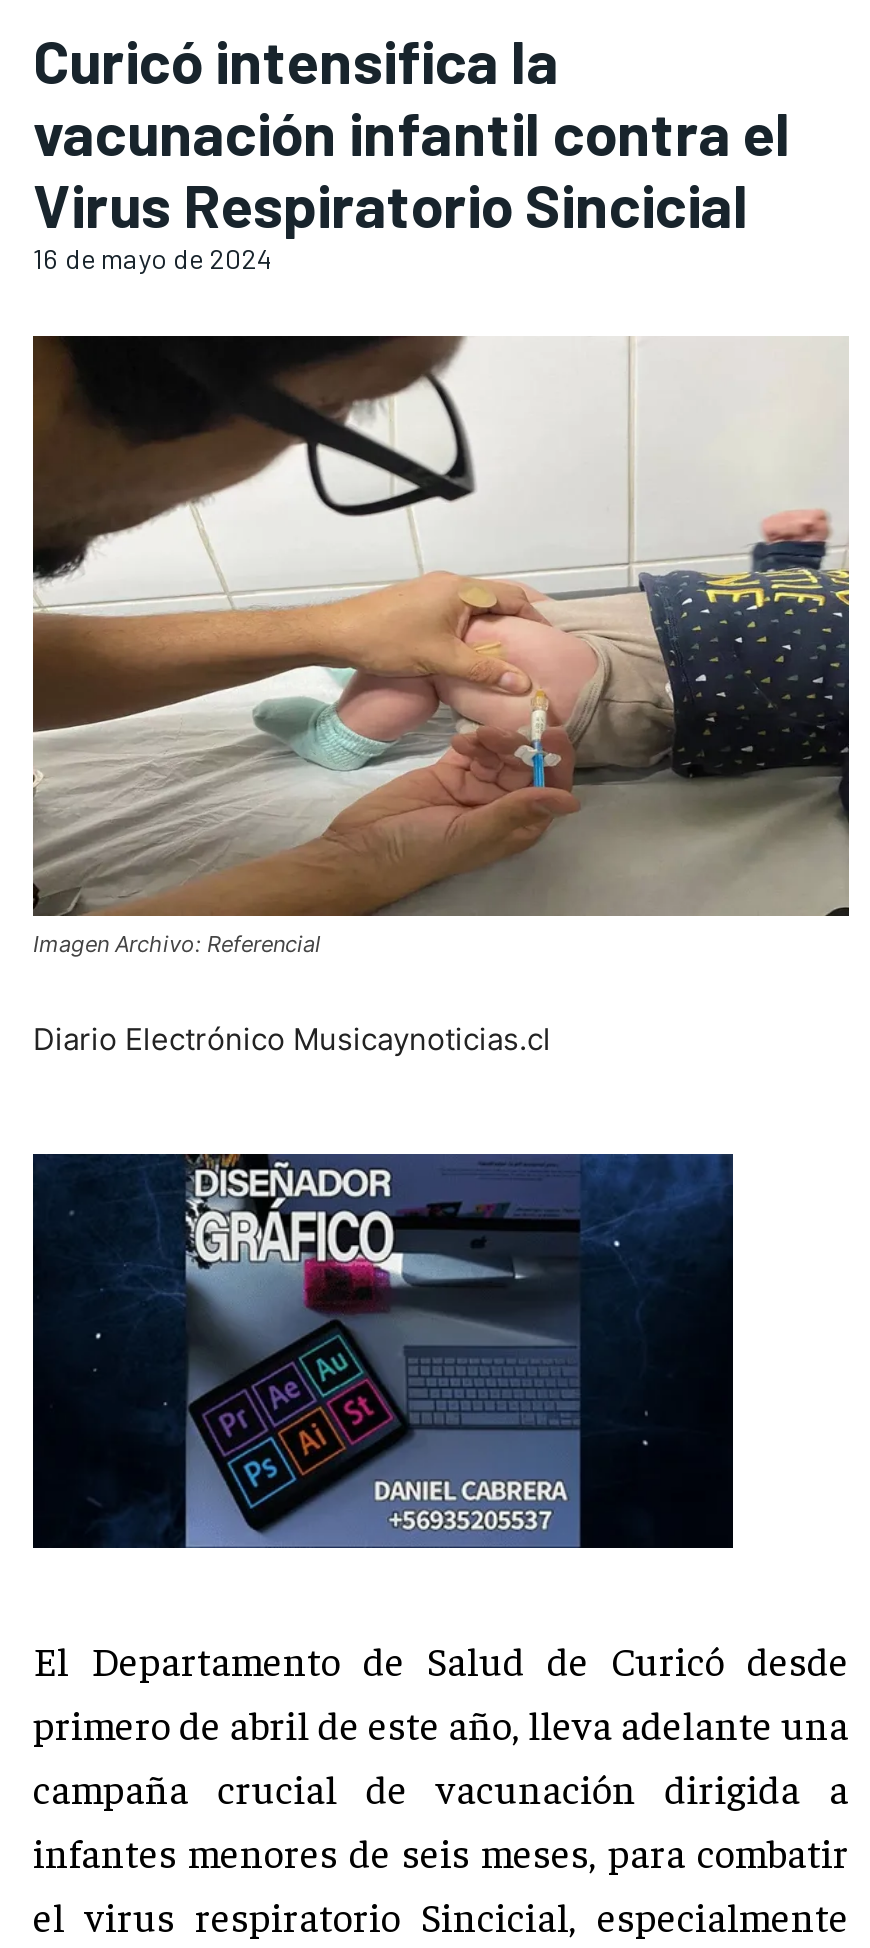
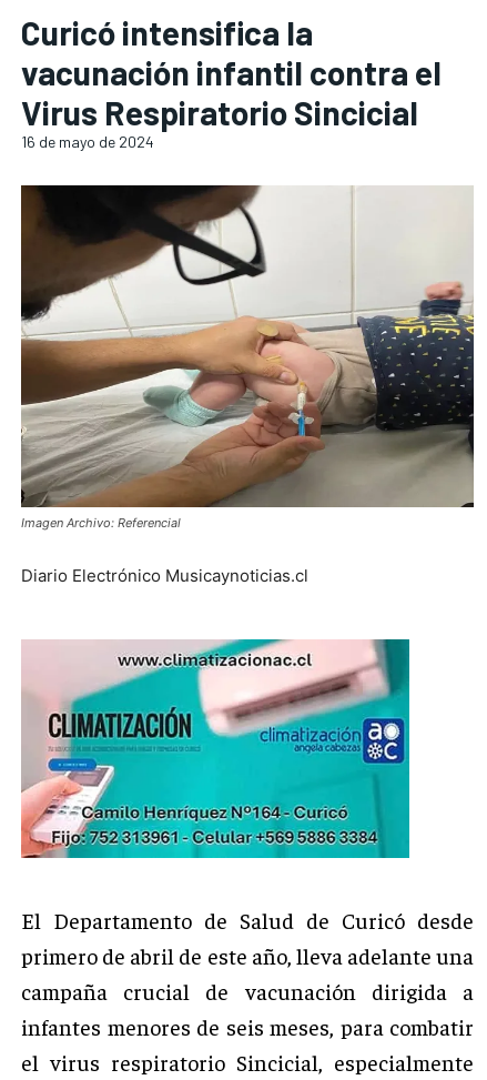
- [image]
+ [image]
